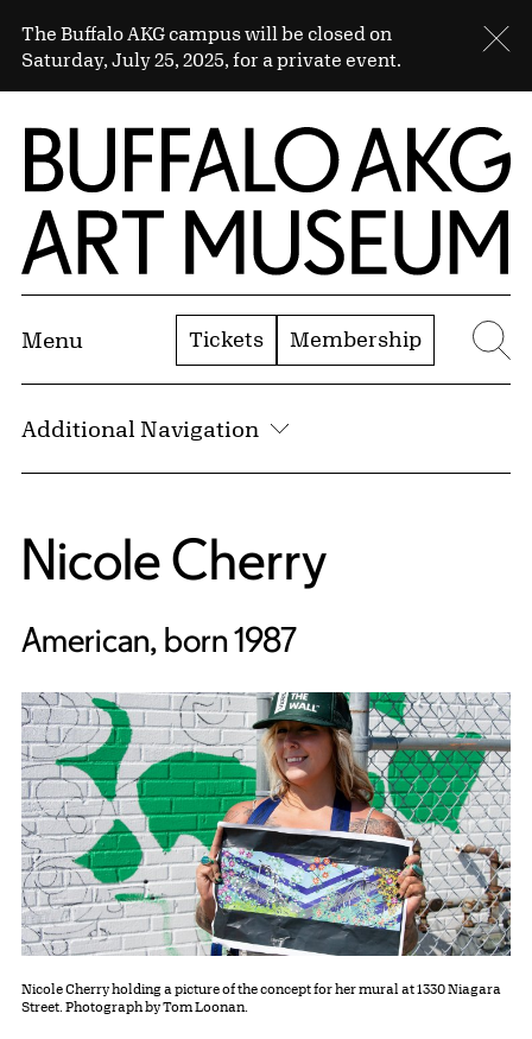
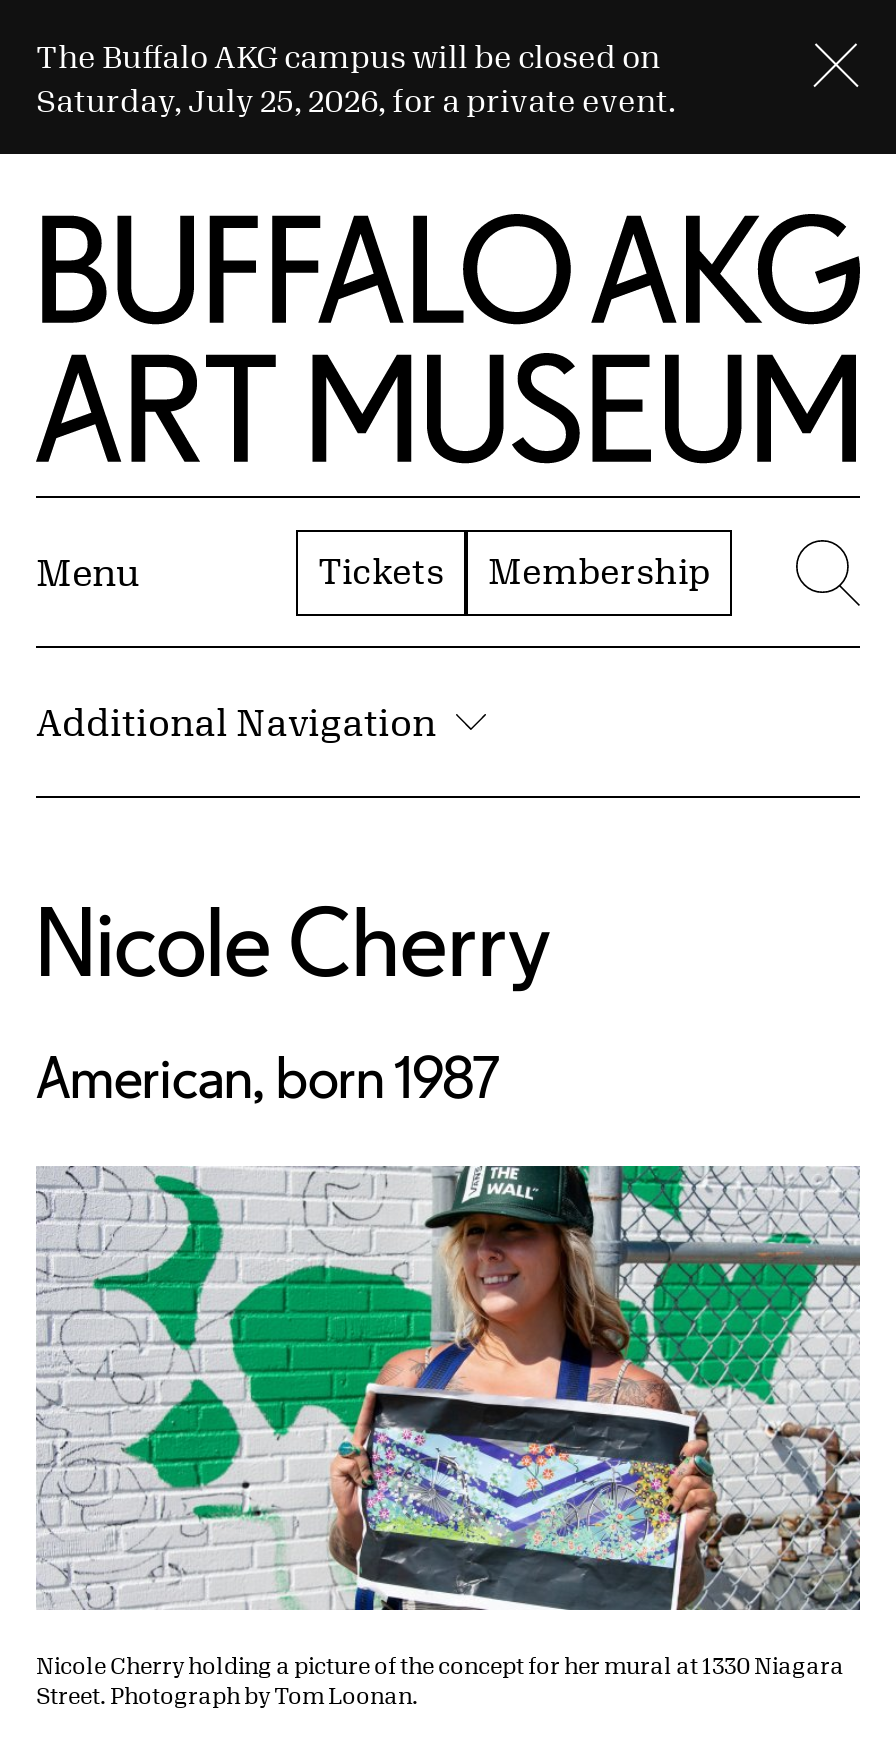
- Saturday, July 25, 2025, for a private event.
+ Saturday, July 25, 2026, for a private event.
